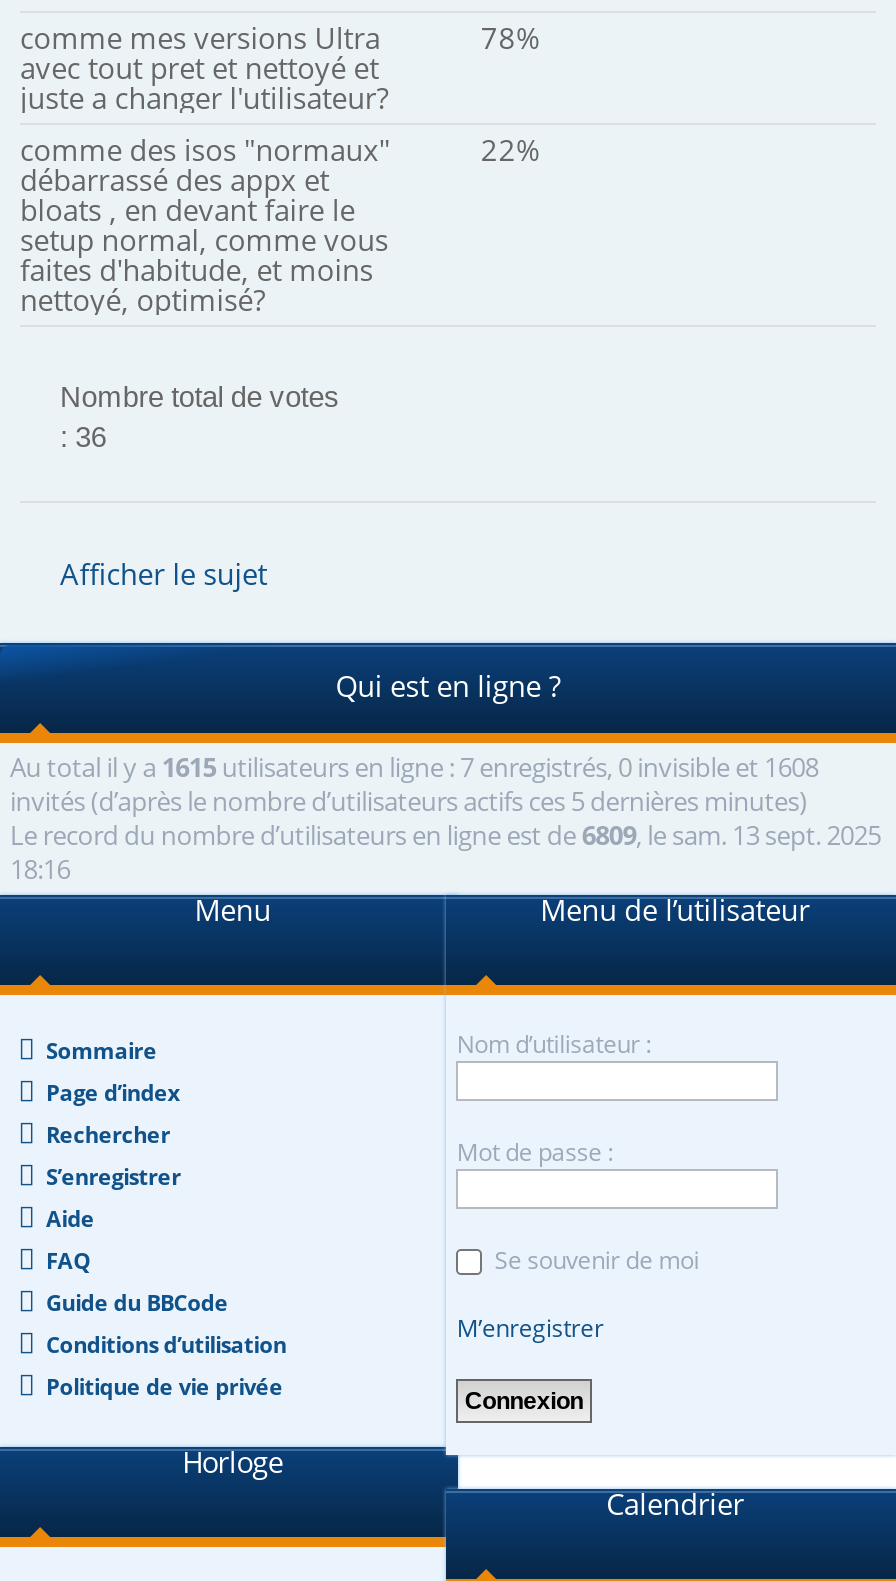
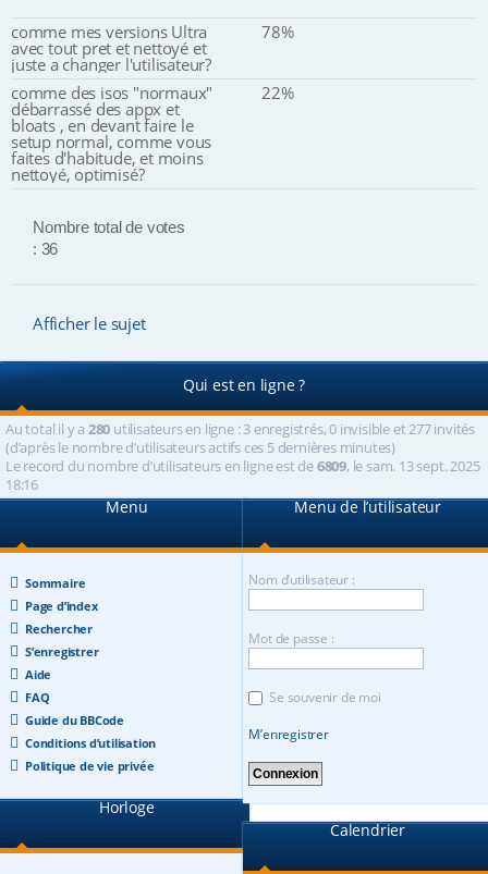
- Au total il y a 1615 utilisateurs en ligne : 7 enregistrés, 0 invisible et 1608
- invités (d’après le nombre d’utilisateurs actifs ces 5 dernières minutes)
+ Au total il y a 280 utilisateurs en ligne : 3 enregistrés, 0 invisible et 277 invités
+ (d’après le nombre d’utilisateurs actifs ces 5 dernières minutes)
